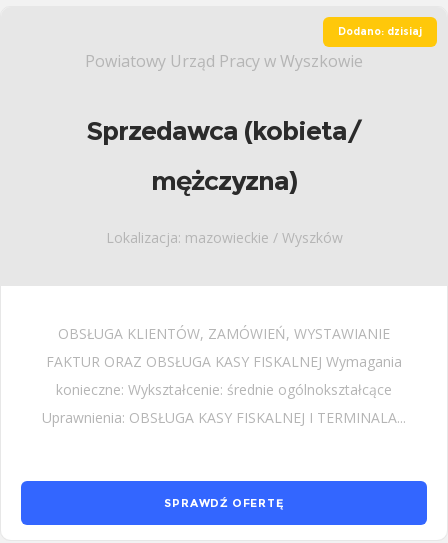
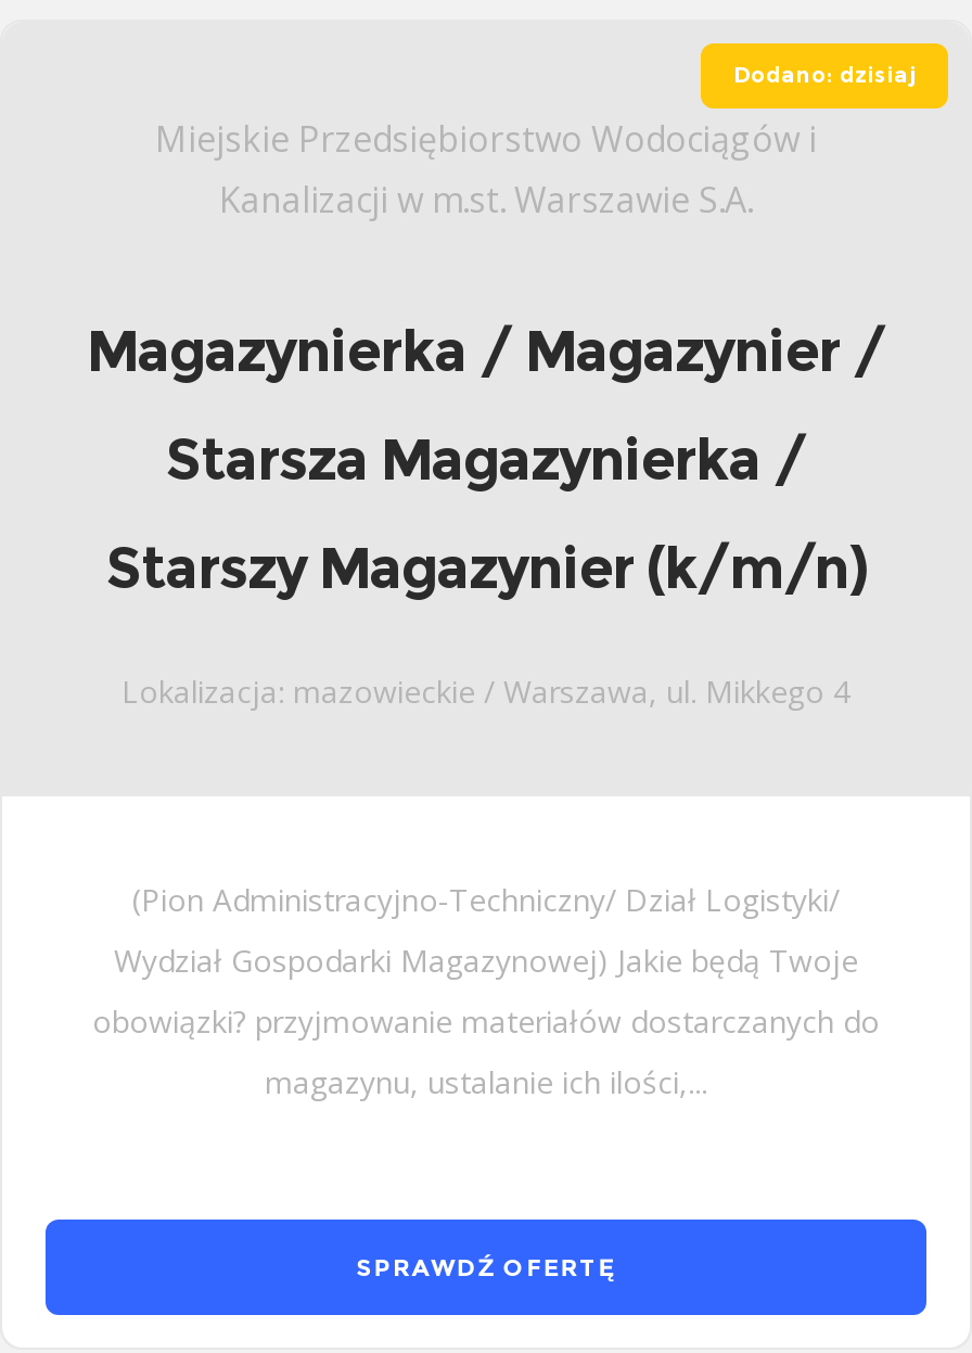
- Powiatowy Urząd Pracy w Wyszkowie
- Sprzedawca (kobieta/
- mężczyzna)
- Lokalizacja: mazowieckie / Wyszków
+ Miejskie Przedsiębiorstwo Wodociągów i
+ Kanalizacji w m.st. Warszawie S.A.
+ Magazynierka / Magazynier /
+ Starsza Magazynierka /
+ Starszy Magazynier (k/m/n)
+ Lokalizacja: mazowieckie / Warszawa, ul. Mikkego 4

- OBSŁUGA KLIENTÓW, ZAMÓWIEŃ, WYSTAWIANIE
- FAKTUR ORAZ OBSŁUGA KASY FISKALNEJ Wymagania
- konieczne: Wykształcenie: średnie ogólnokształcące
- Uprawnienia: OBSŁUGA KASY FISKALNEJ I TERMINALA...
+ (Pion Administracyjno-Techniczny/ Dział Logistyki/
+ Wydział Gospodarki Magazynowej) Jakie będą Twoje
+ obowiązki? przyjmowanie materiałów dostarczanych do
+ magazynu, ustalanie ich ilości,...
